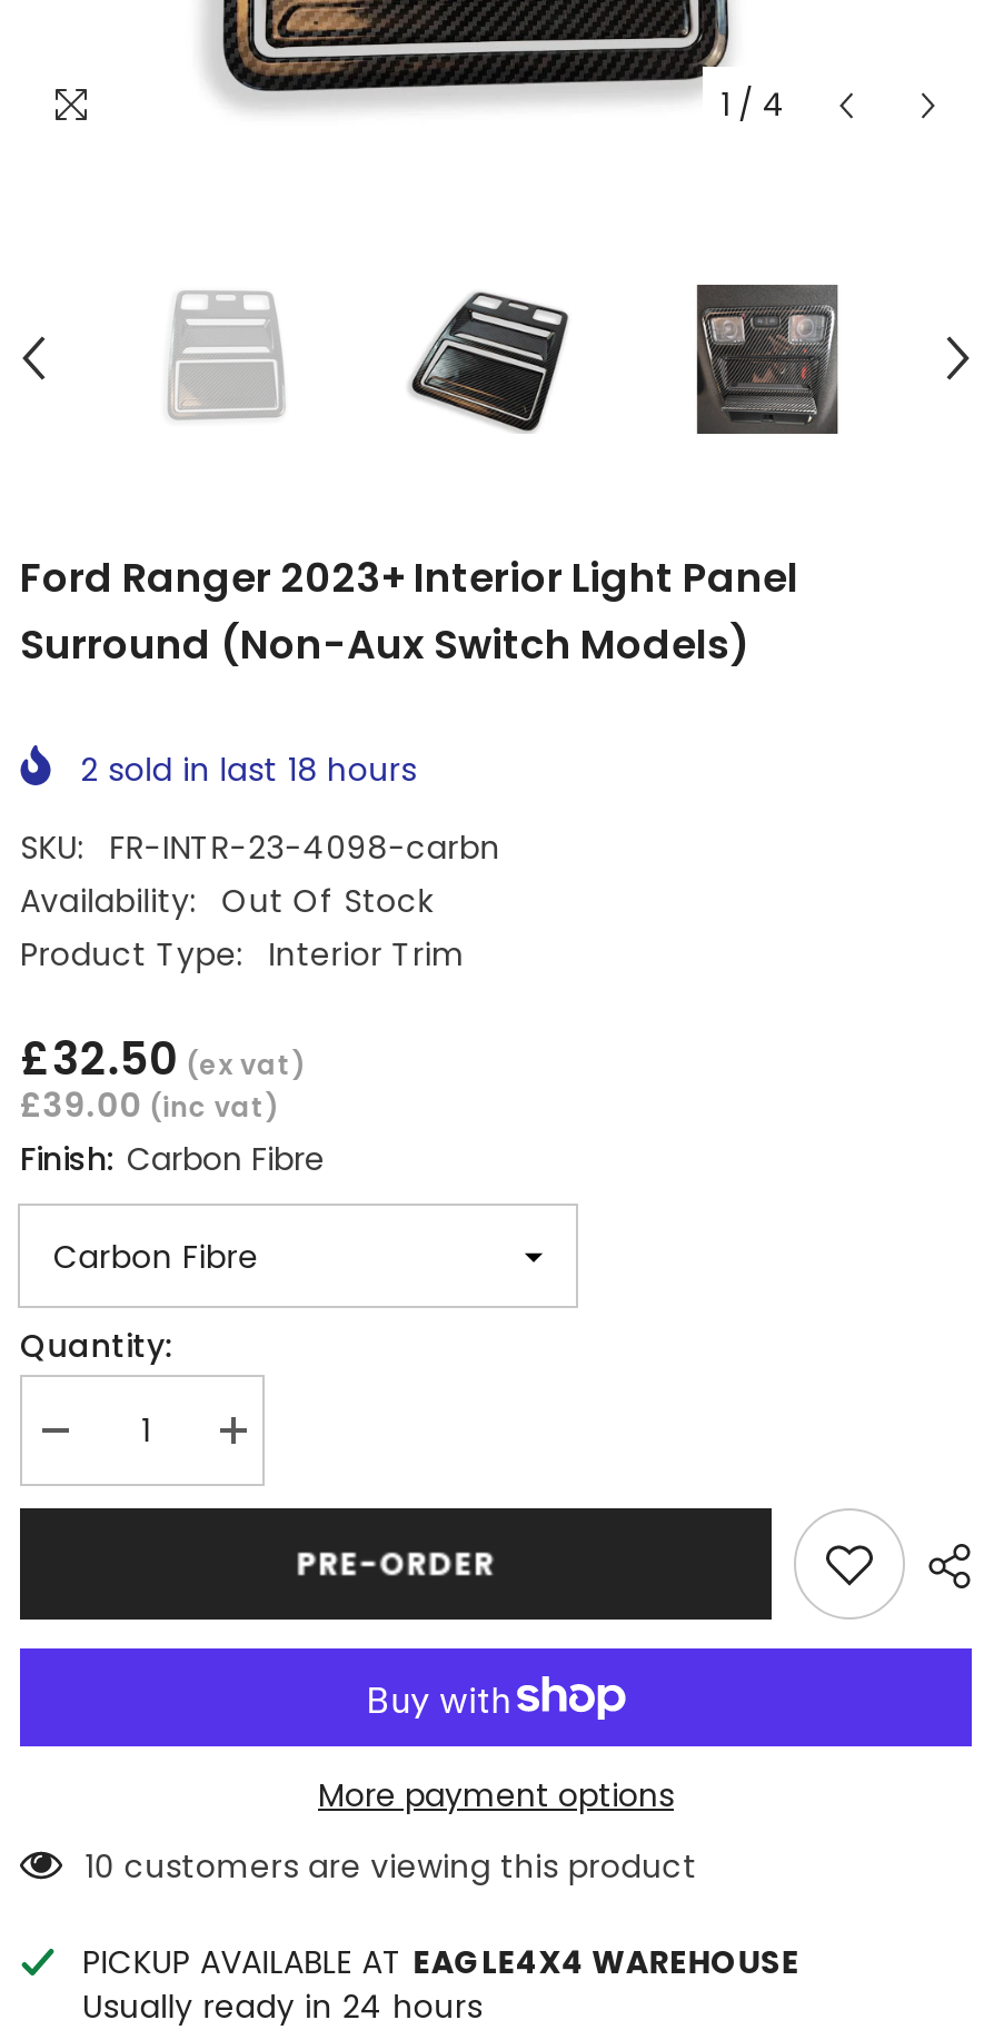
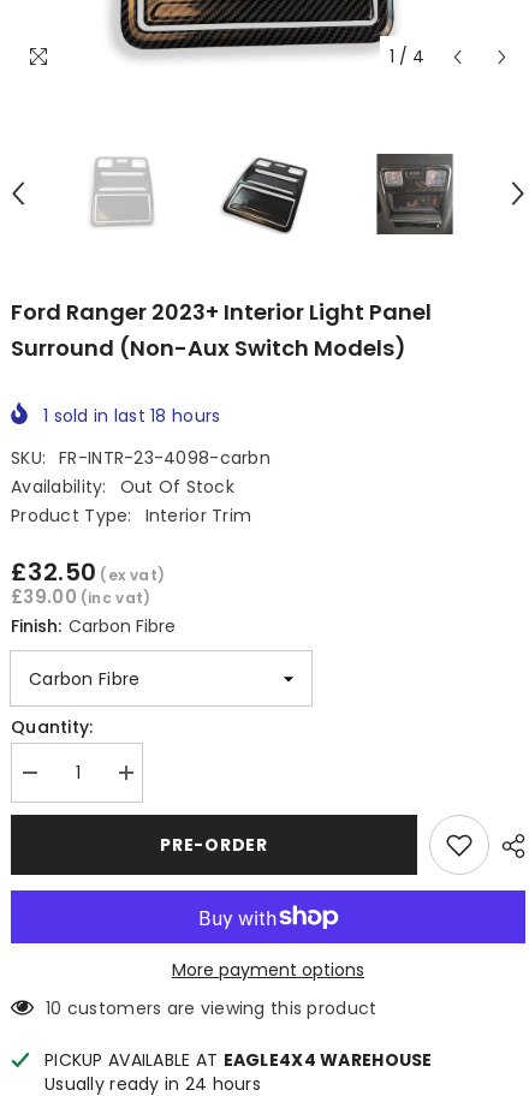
- 2 sold in last 18 hours
+ 1 sold in last 18 hours
